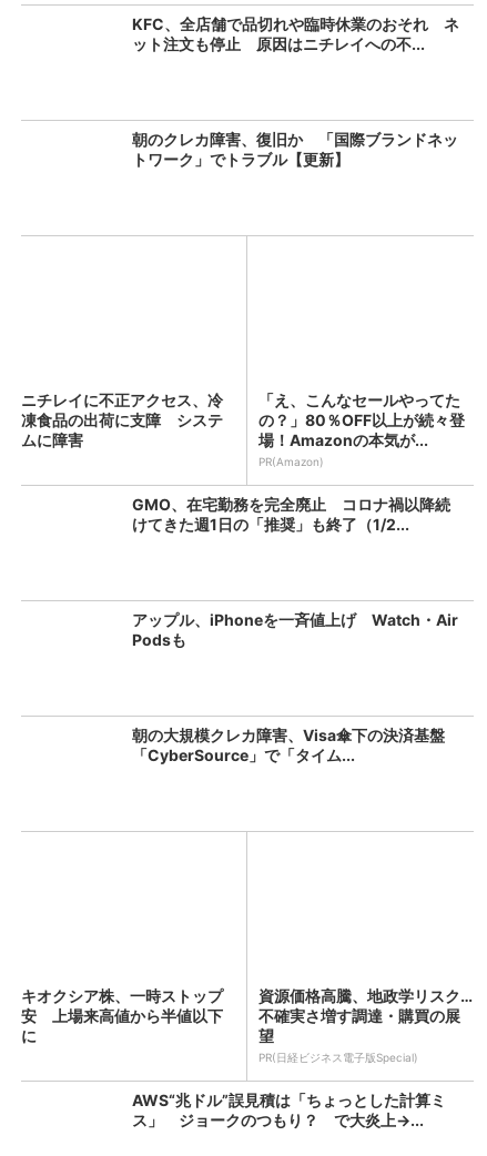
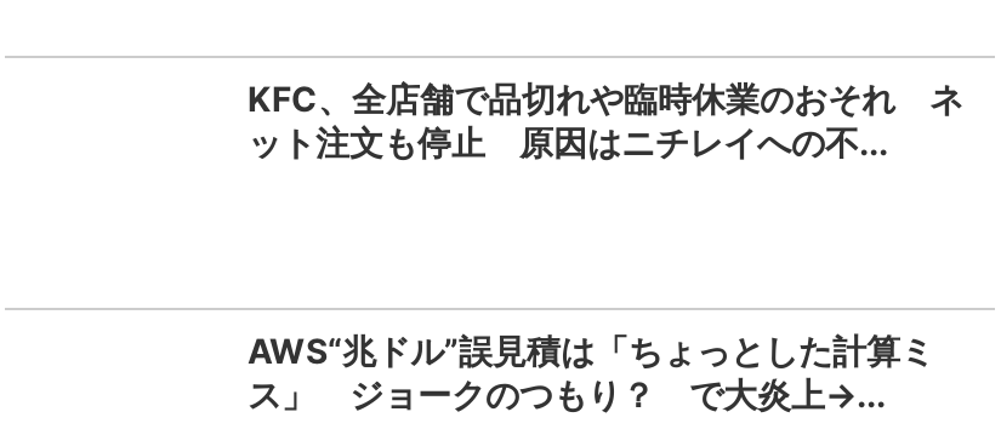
- 朝のクレカ障害、復旧か 「国際ブランドネッ
- トワーク」でトラブル【更新】

- ニチレイに不正アクセス、冷
- 凍食品の出荷に支障 システ
- ムに障害

- 「え、こんなセールやってた
- の？」80％OFF以上が続々登
- 場！Amazonの本気が...
- PR(Amazon)
- GMO、在宅勤務を完全廃止 コロナ禍以降続
- けてきた週1日の「推奨」も終了（1/2...

- アップル、iPhoneを一斉値上げ Watch・Air
- Podsも

- 朝の大規模クレカ障害、Visa傘下の決済基盤
- 「CyberSource」で「タイム...

- キオクシア株、一時ストップ
- 安 上場来高値から半値以下
- に

- 資源価格高騰、地政学リスク…
- 不確実さ増す調達・購買の展
- 望
- PR(日経ビジネス電子版Special)
